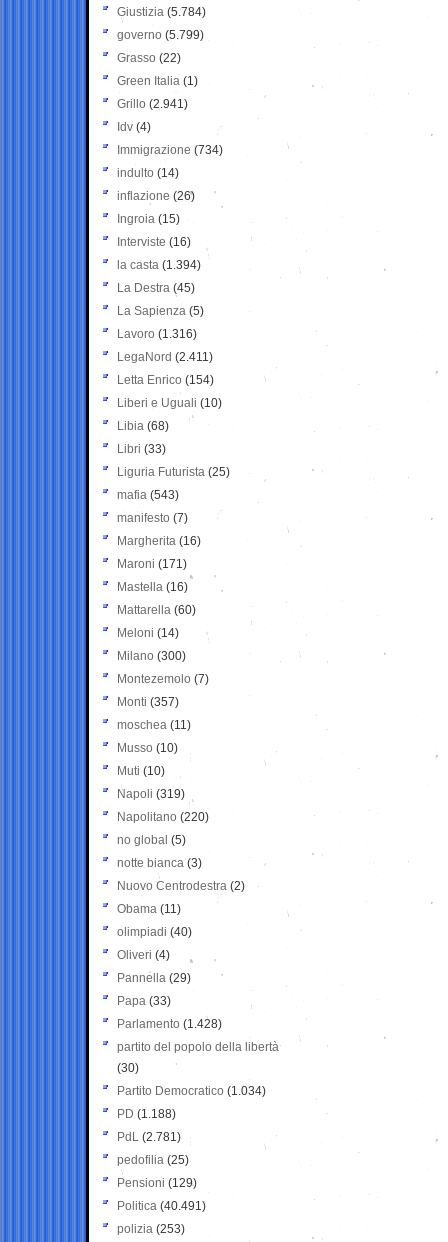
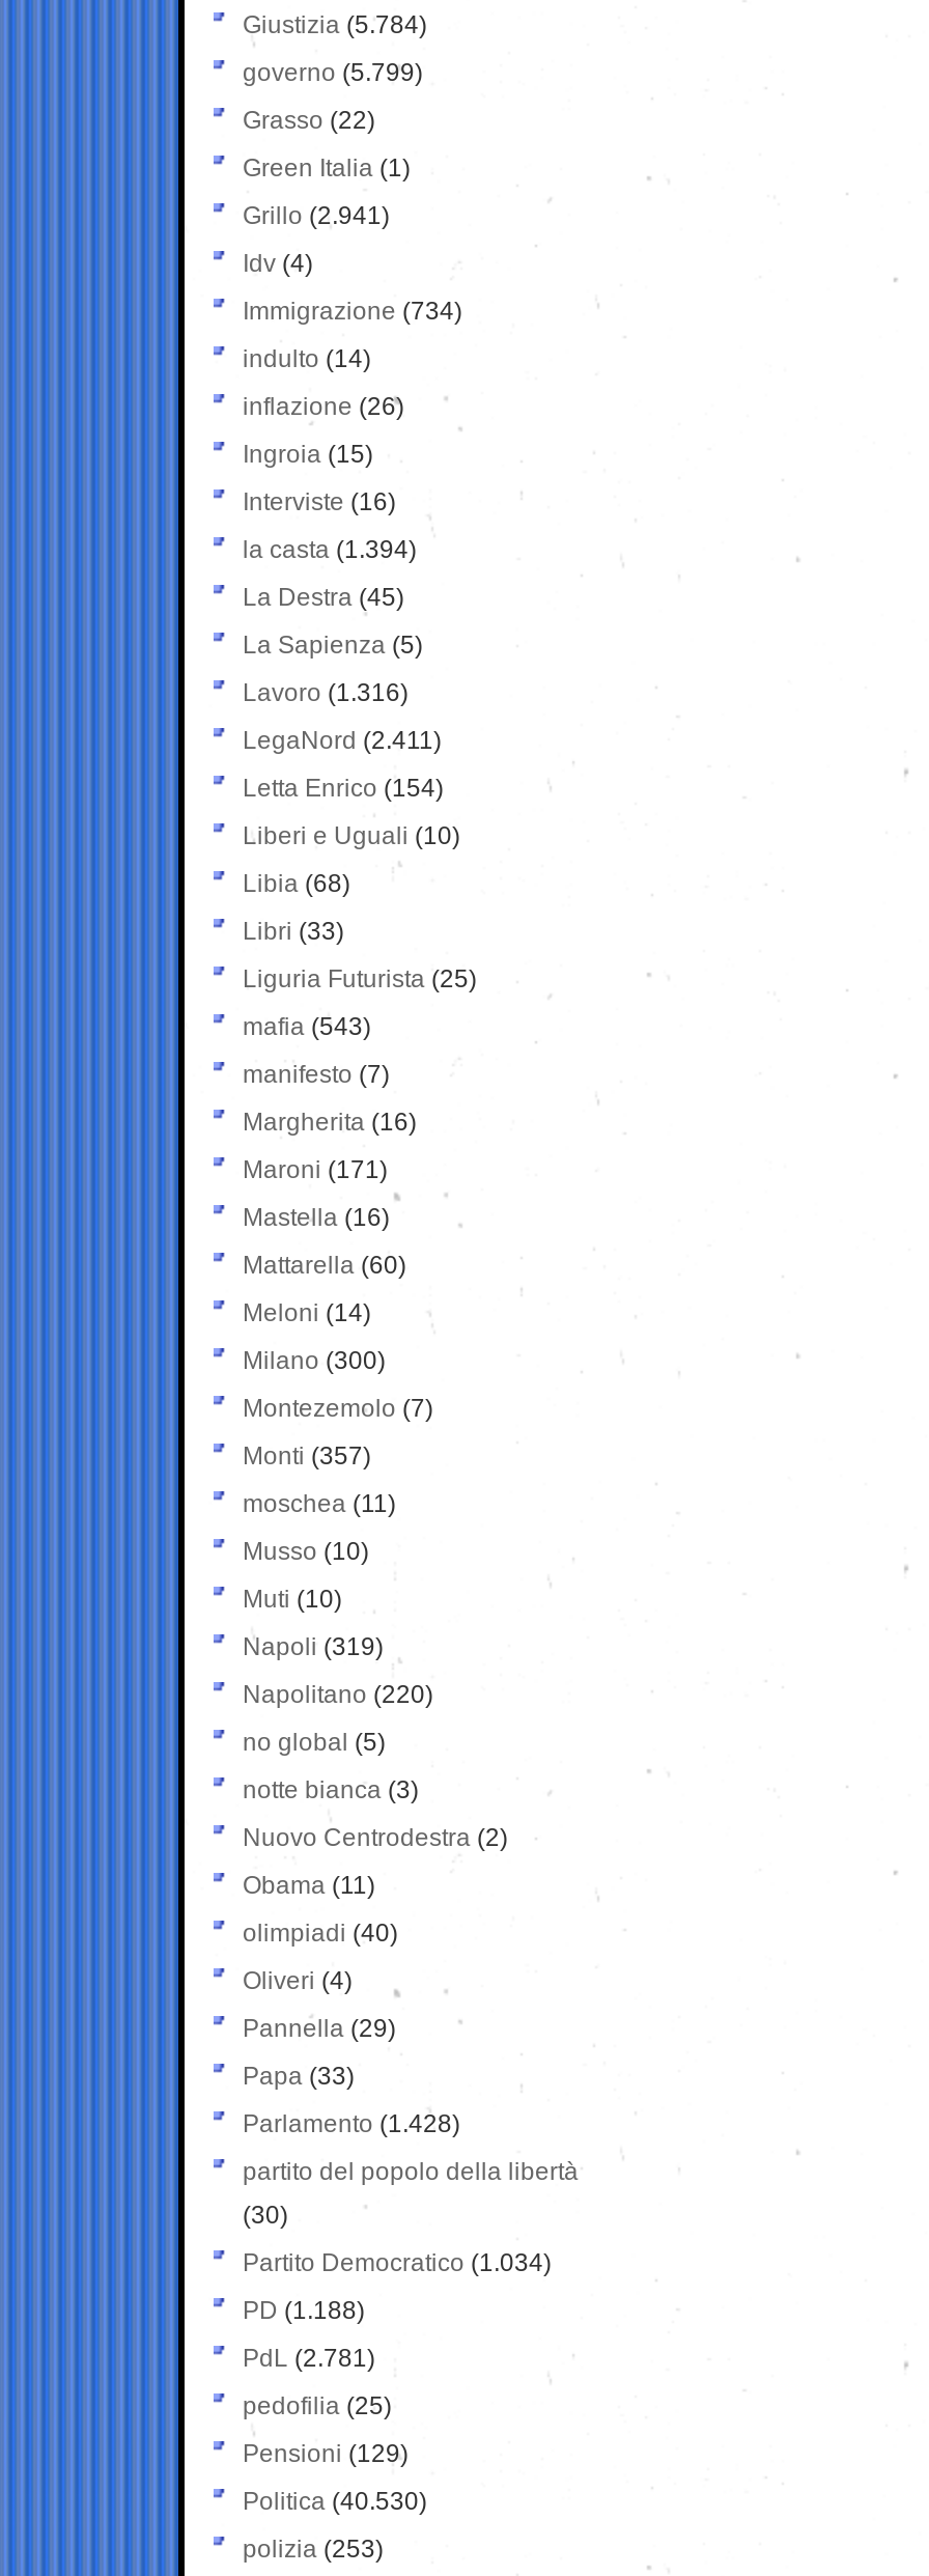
- Politica (40.491)
+ Politica (40.530)
